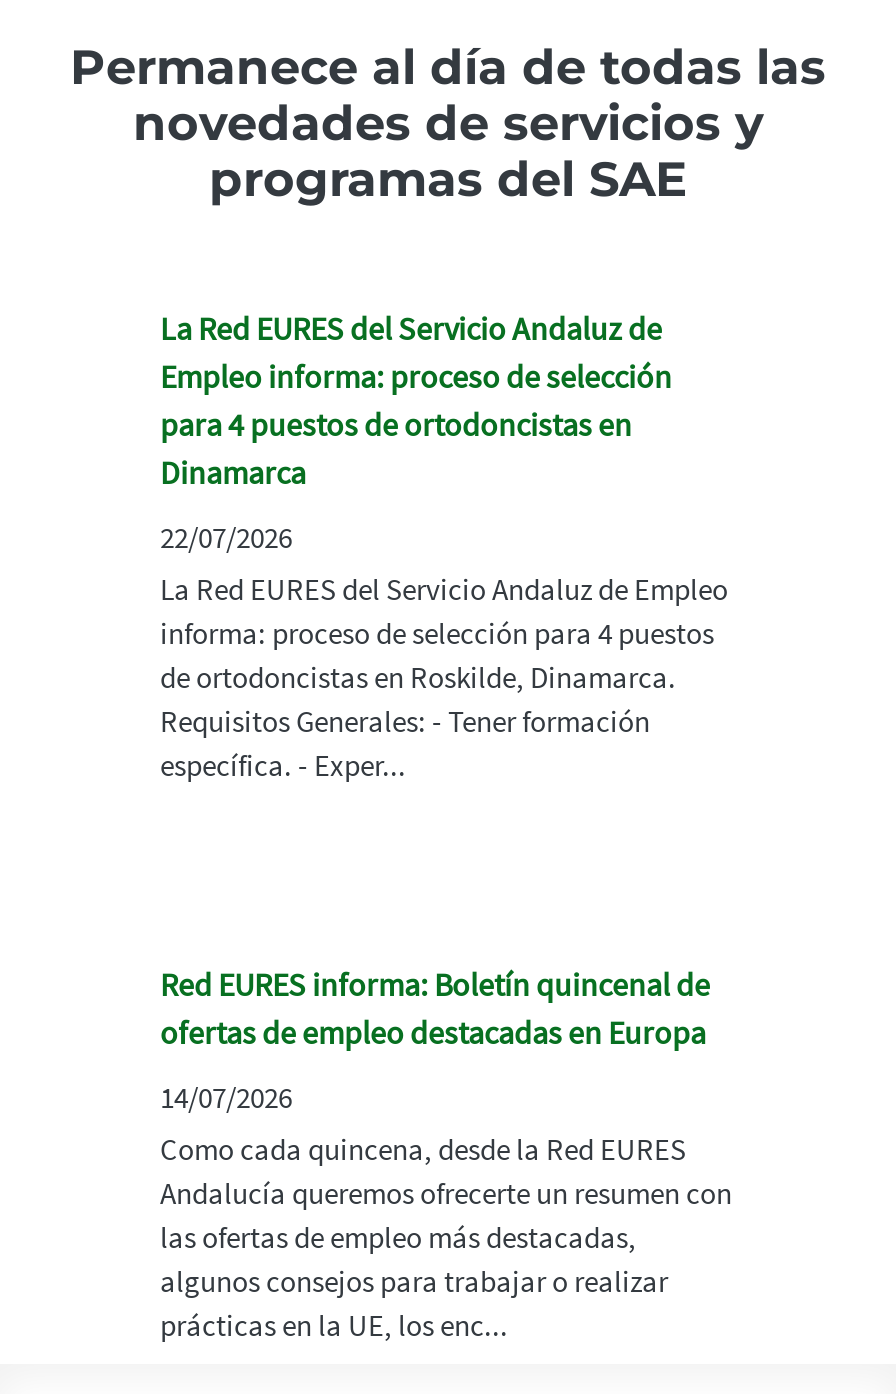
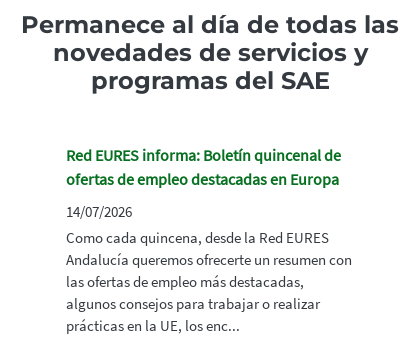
- La Red EURES del Servicio Andaluz de
- Empleo informa: proceso de selección
- para 4 puestos de ortodoncistas en
- Dinamarca
- 22/07/2026
- La Red EURES del Servicio Andaluz de Empleo
- informa: proceso de selección para 4 puestos
- de ortodoncistas en Roskilde, Dinamarca.
- Requisitos Generales: - Tener formación
- específica. - Exper...
